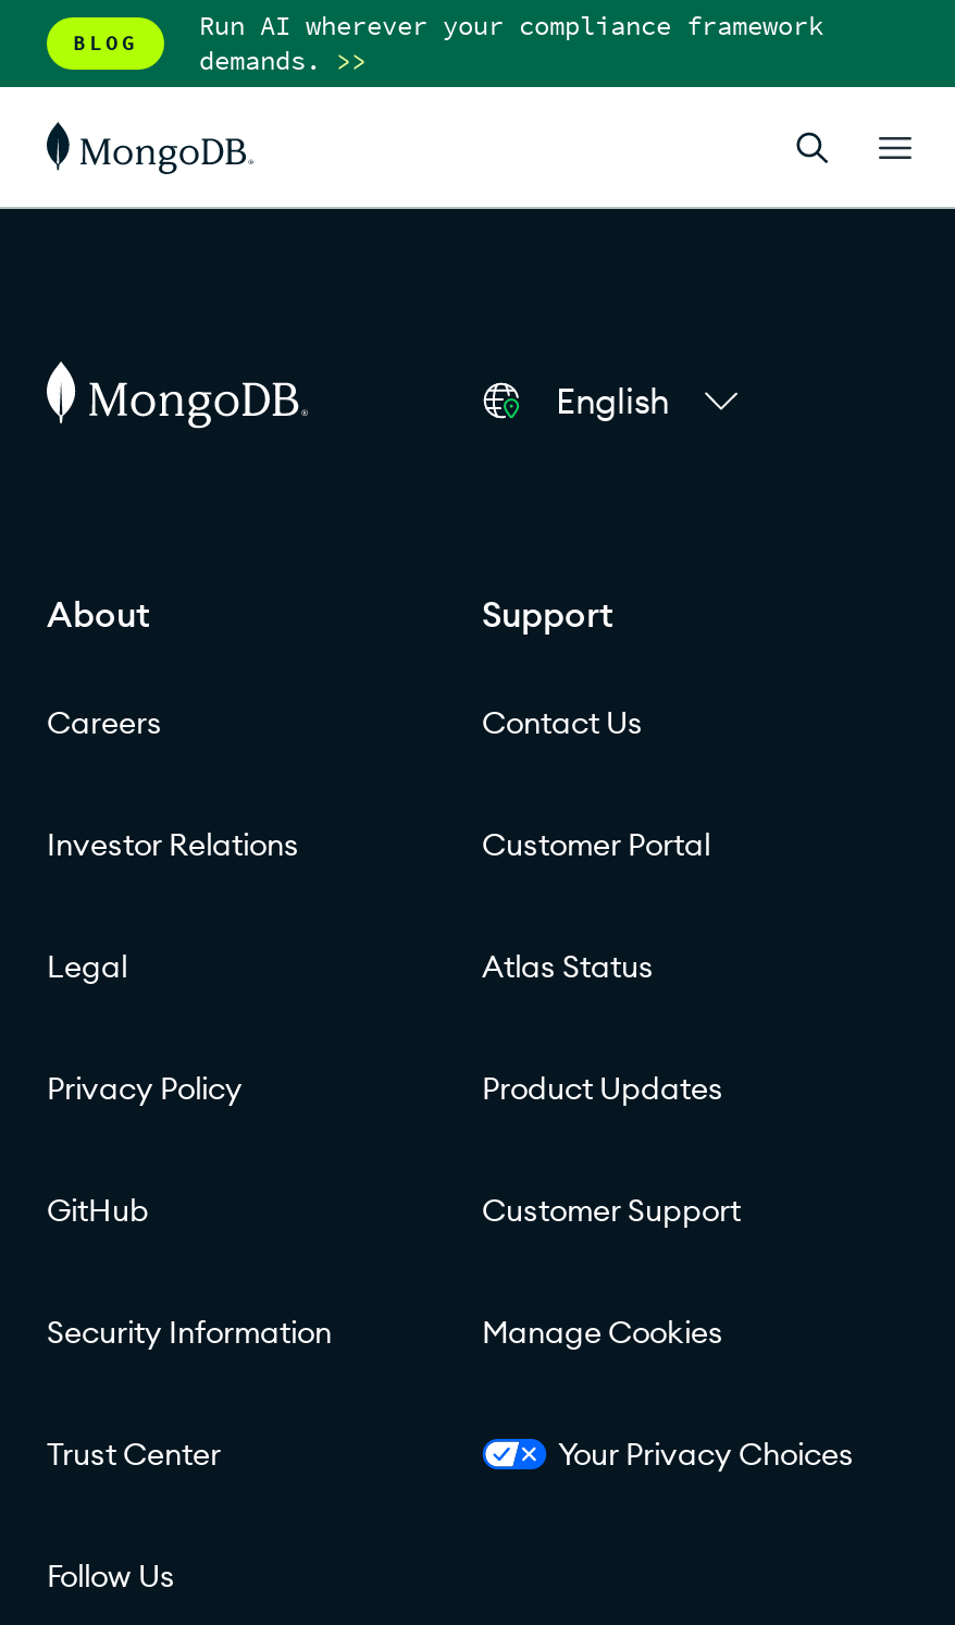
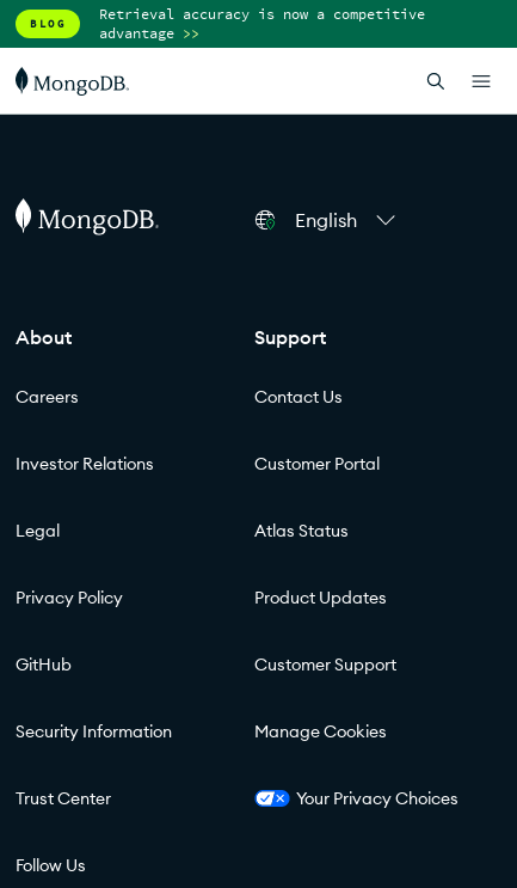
- Run AI wherever your compliance framework
- demands. >>
+ Retrieval accuracy is now a competitive
+ advantage >>
